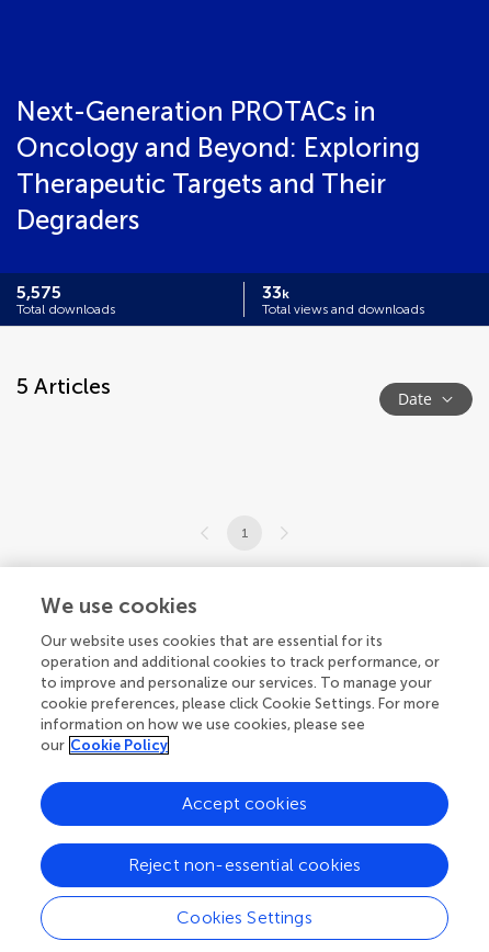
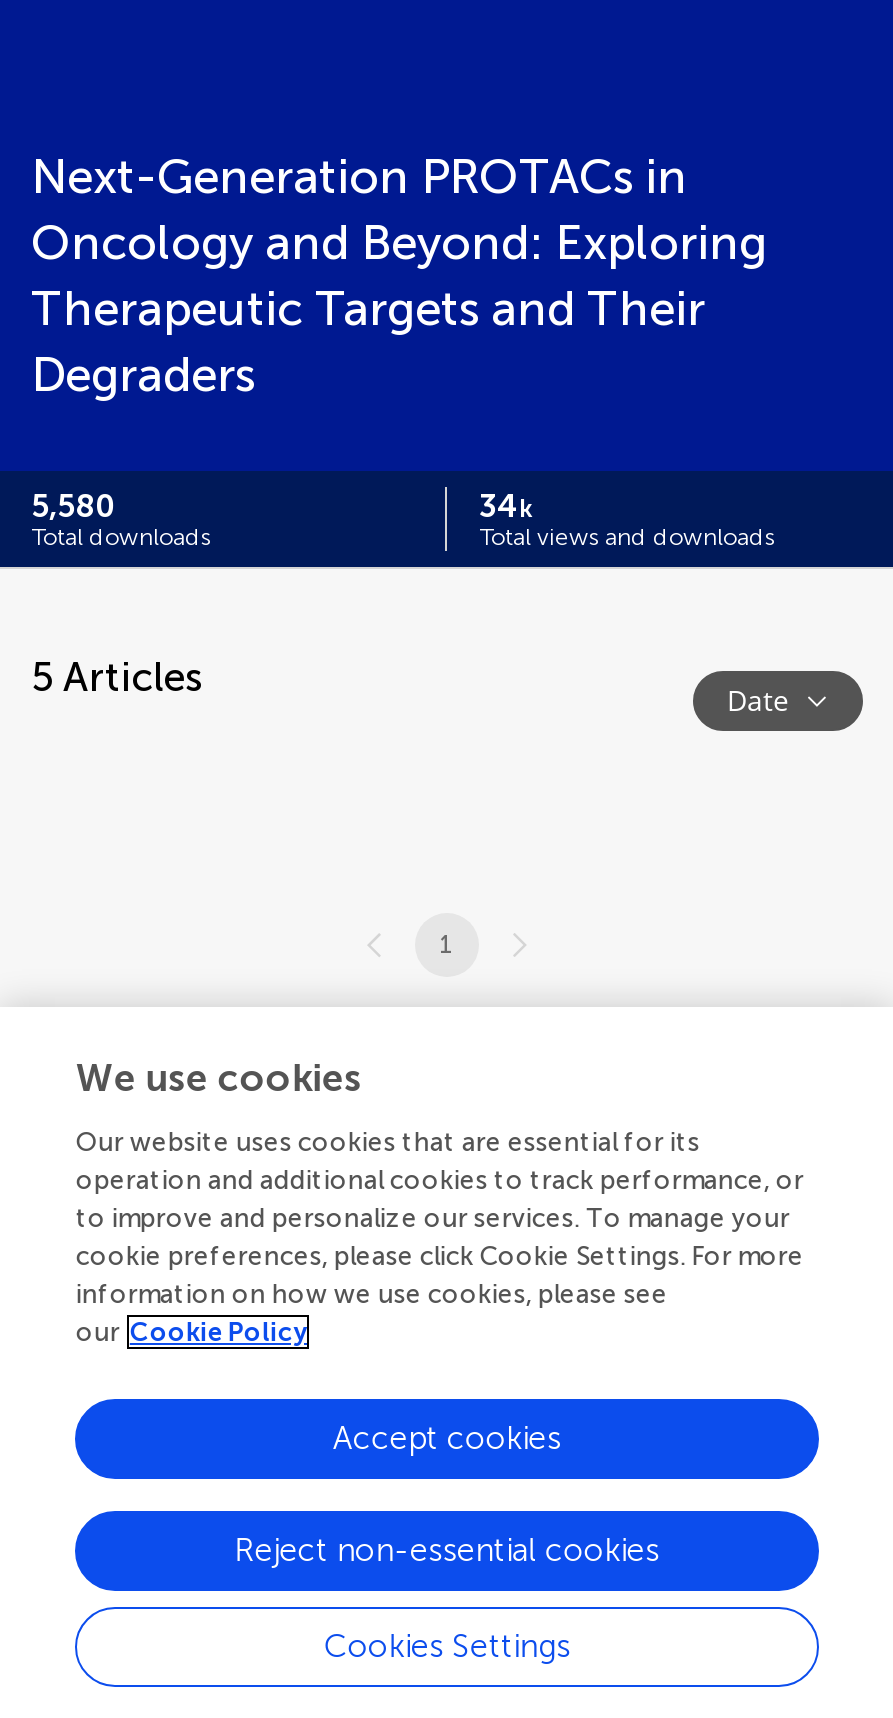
- 5,575
+ 5,580

- 33k
+ 34k
